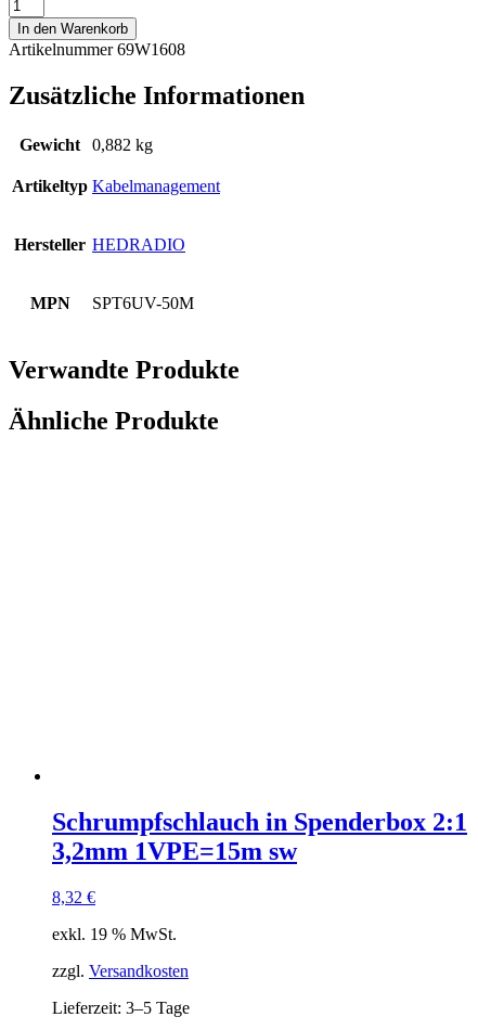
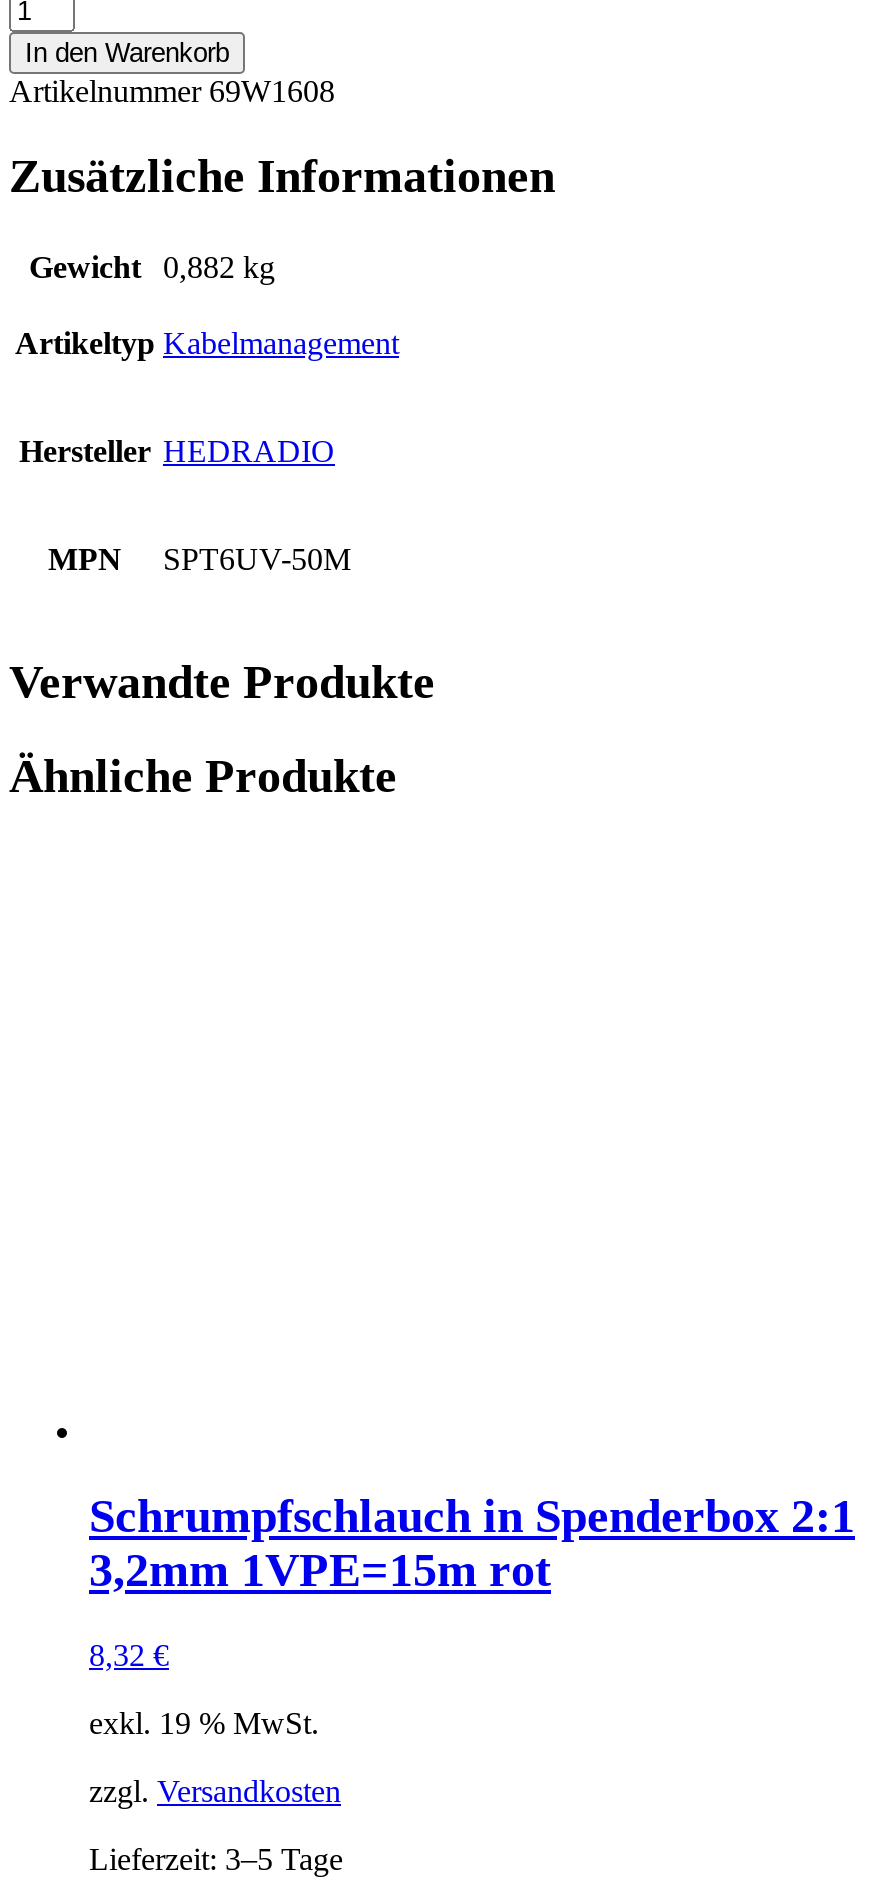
- 3,2mm 1VPE=15m sw
+ 3,2mm 1VPE=15m rot
